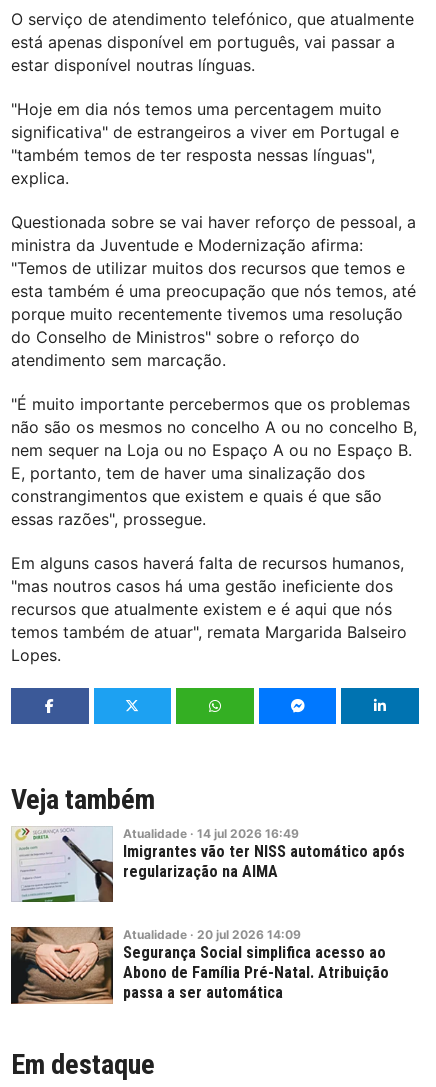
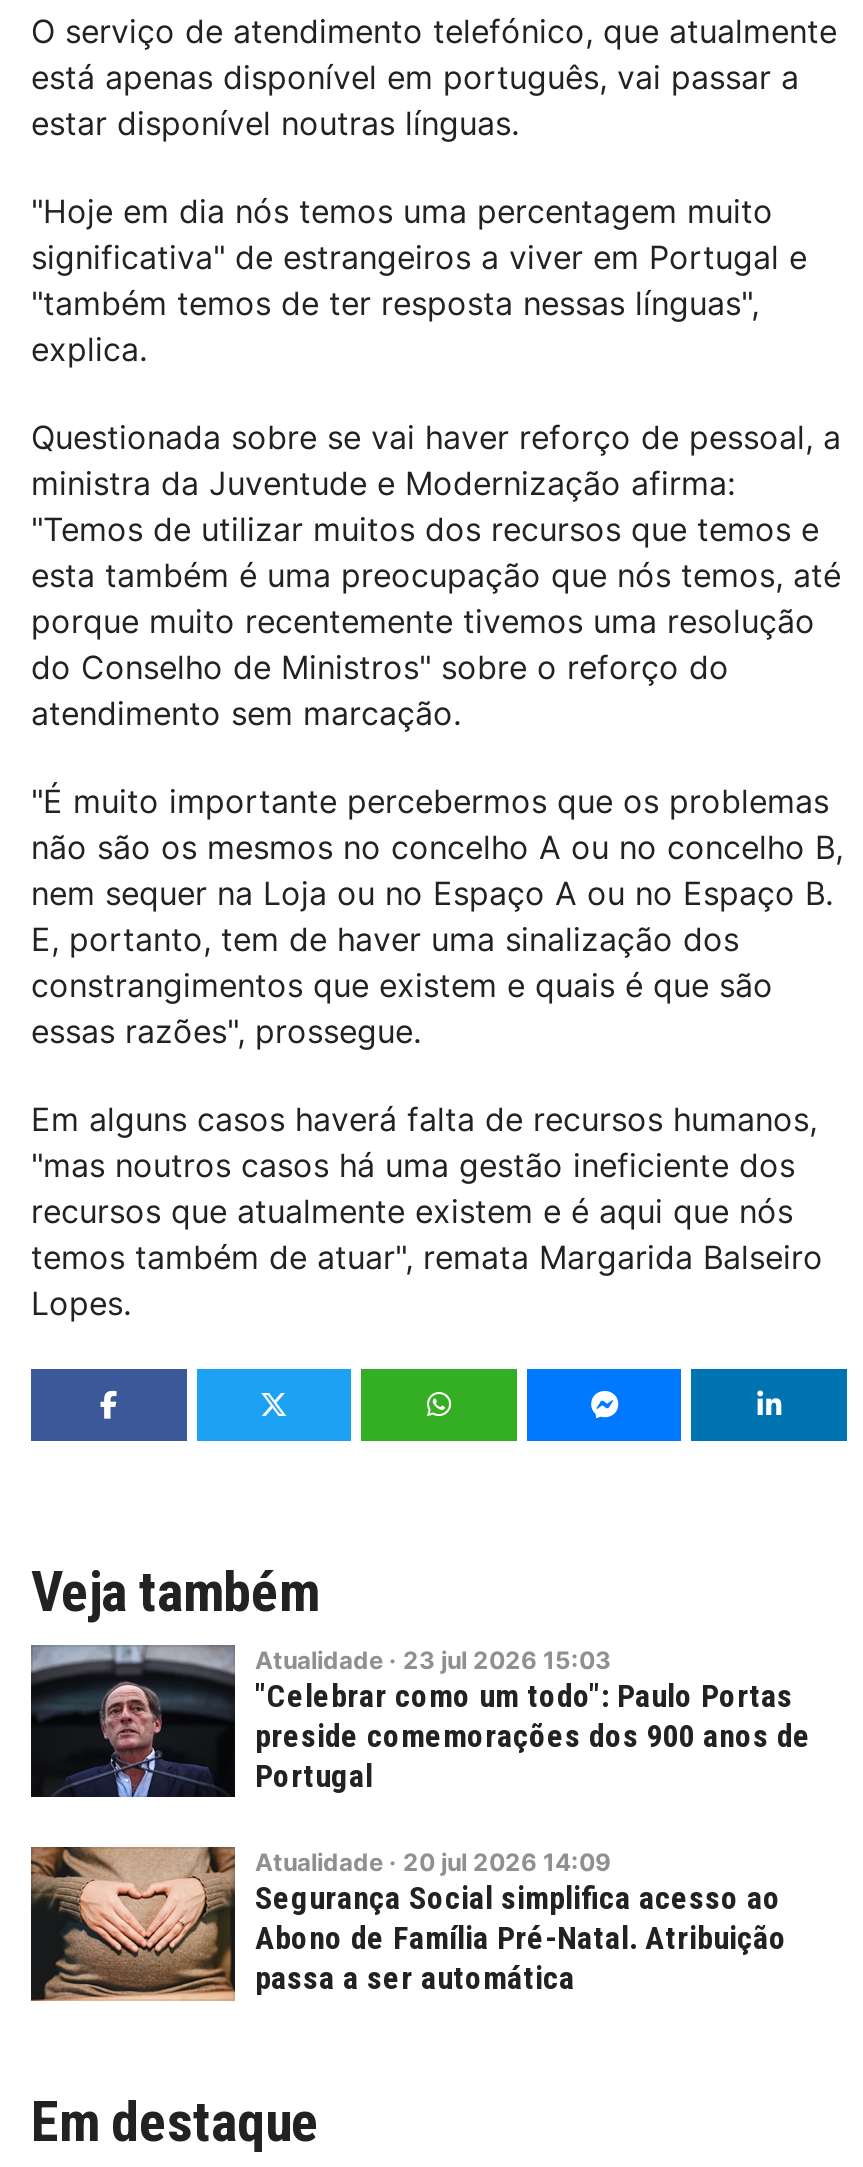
- [image]
- Atualidade · 14 jul 2026 16:49
- Imigrantes vão ter NISS automático após
- regularização na AIMA
+ [image]
+ Atualidade · 23 jul 2026 15:03
+ "Celebrar como um todo": Paulo Portas
+ preside comemorações dos 900 anos de
+ Portugal
